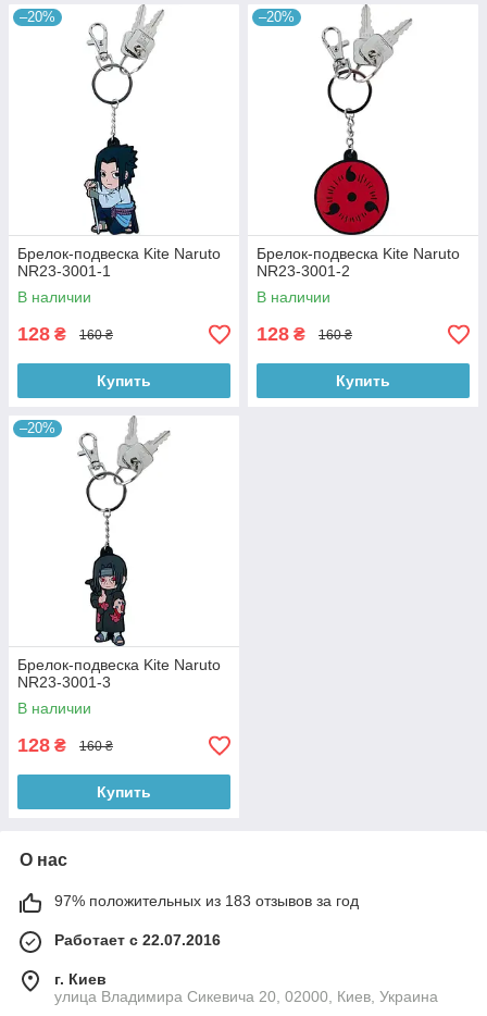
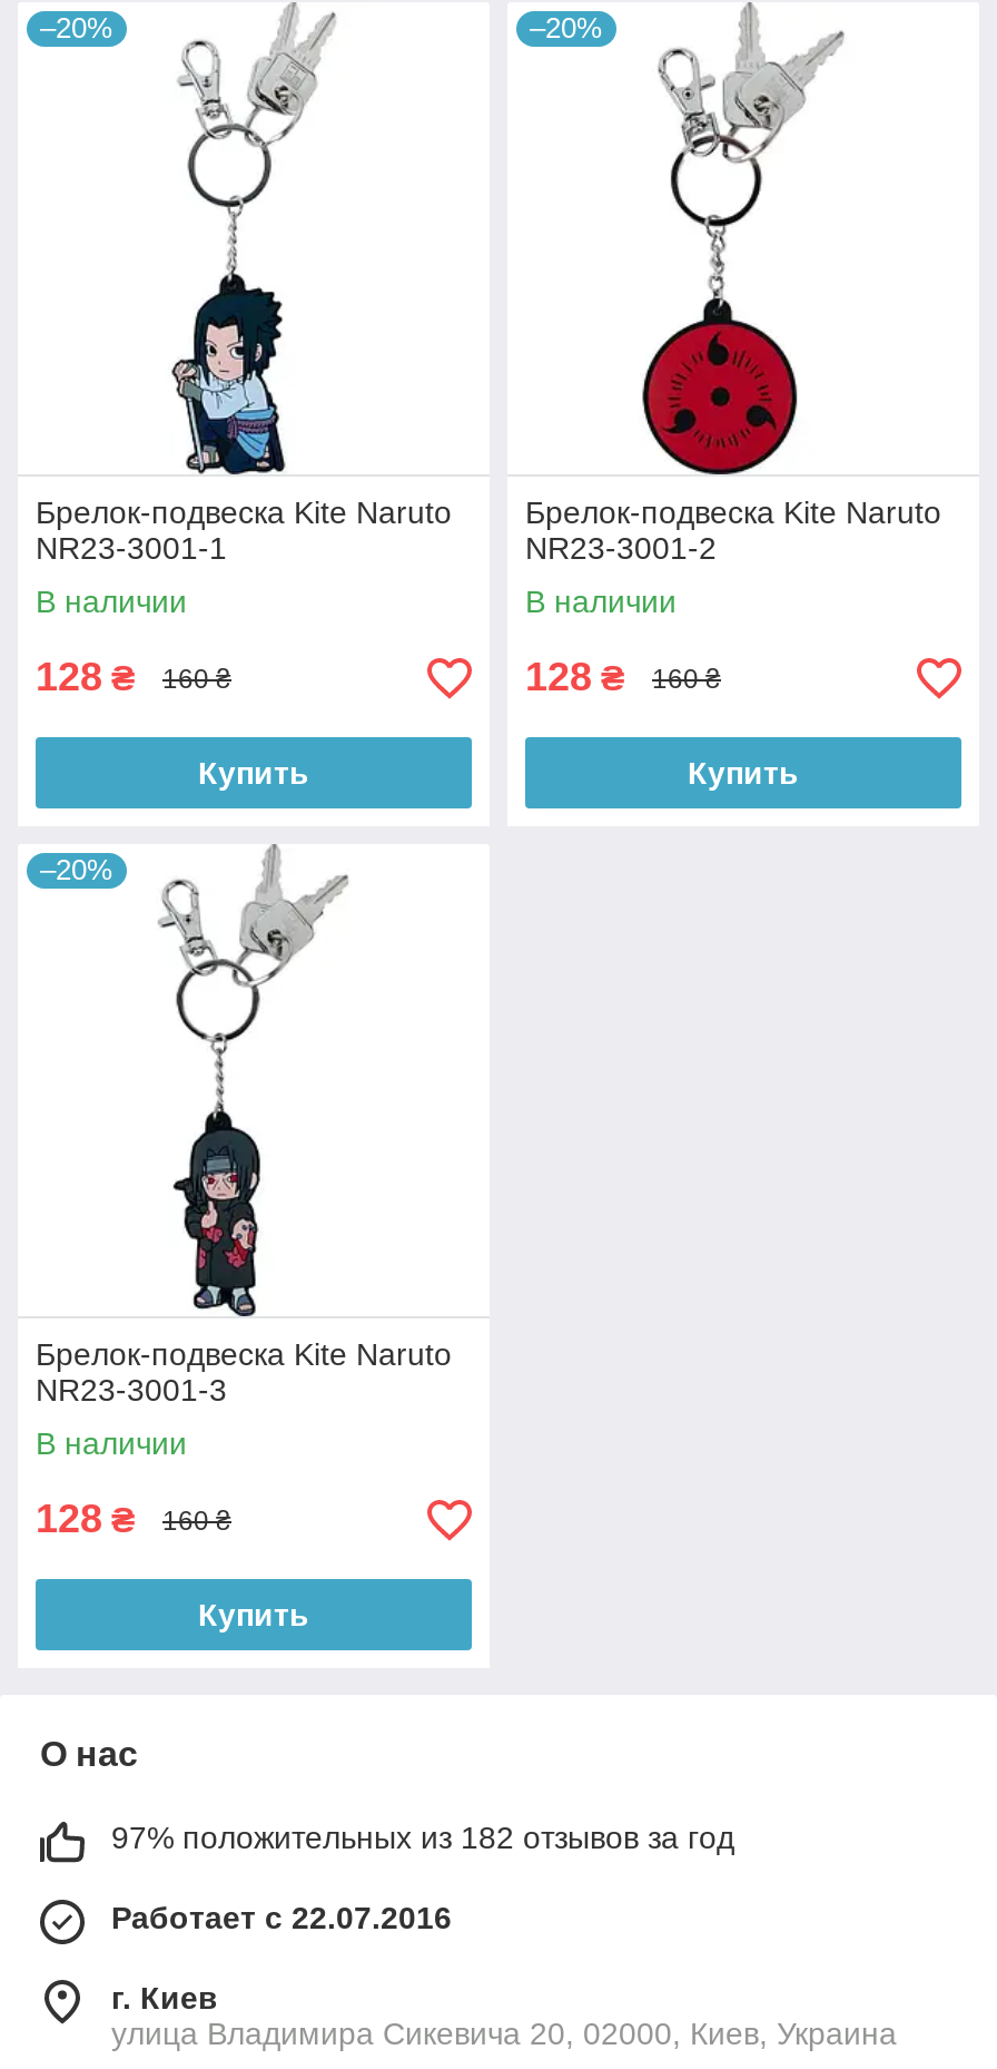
- 97% положительных из 183 отзывов за год
+ 97% положительных из 182 отзывов за год
